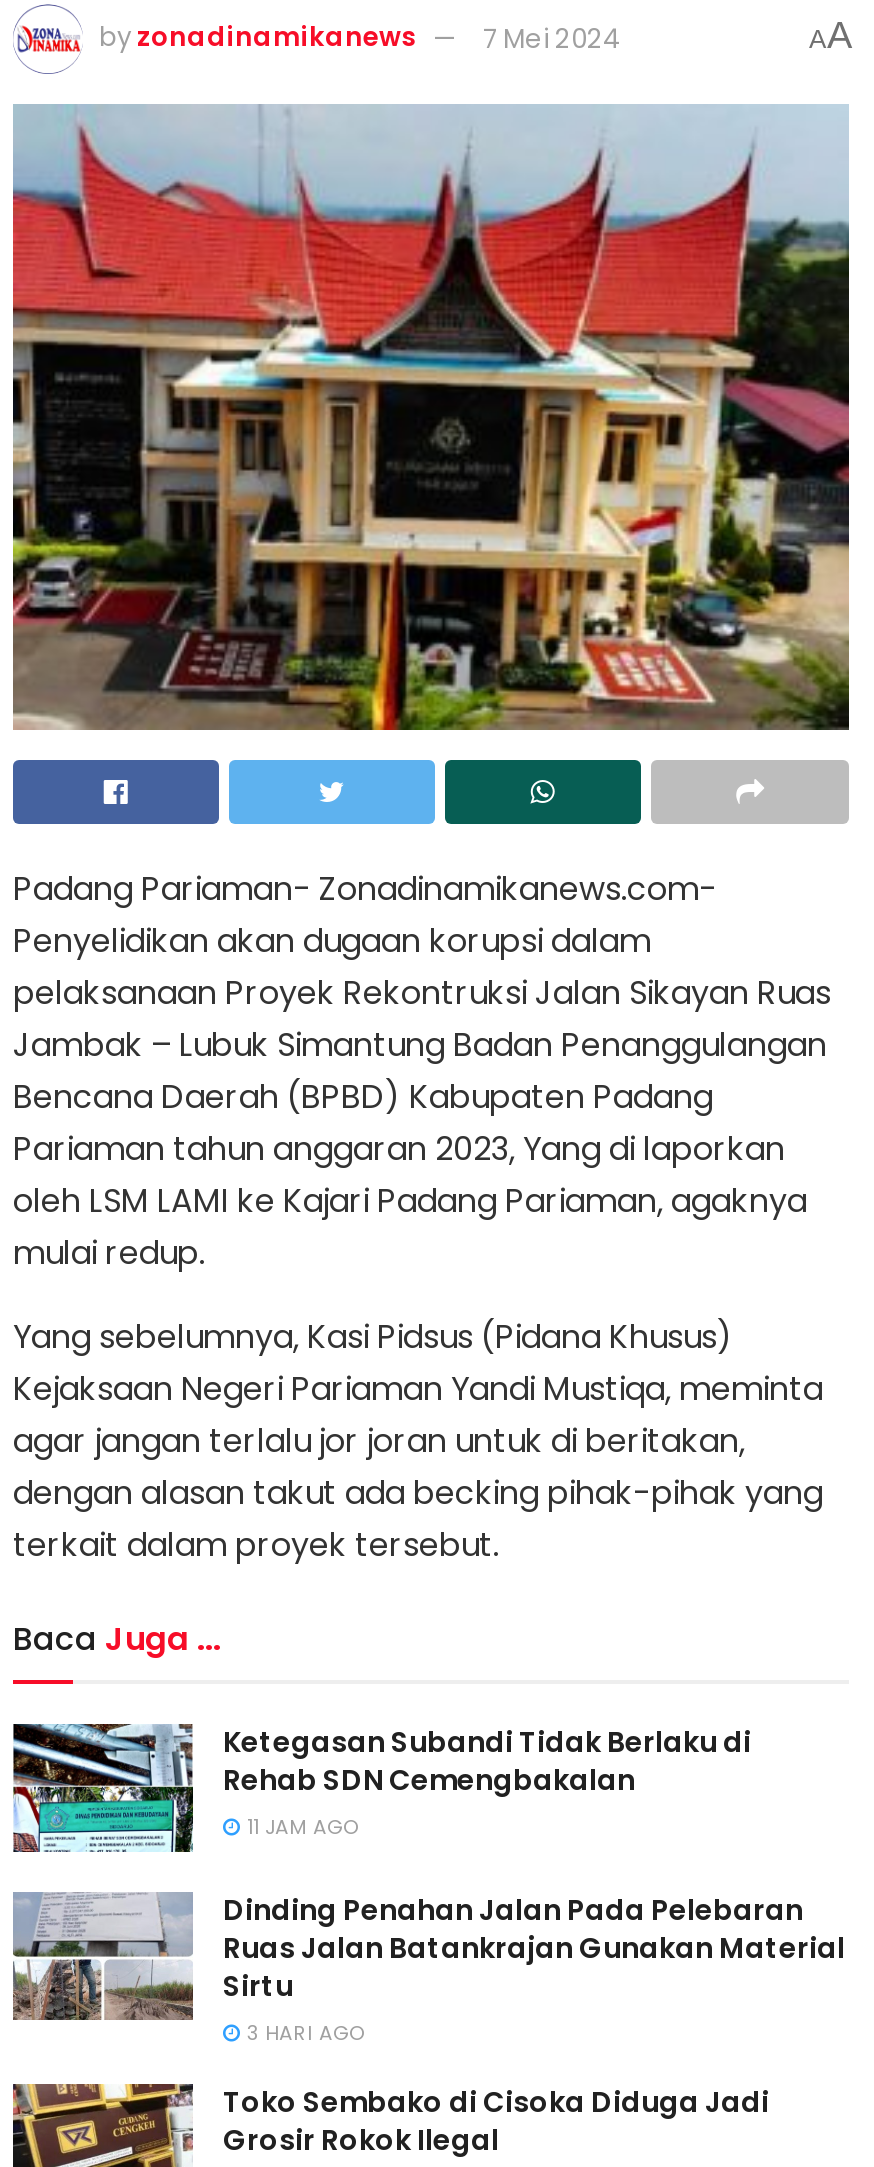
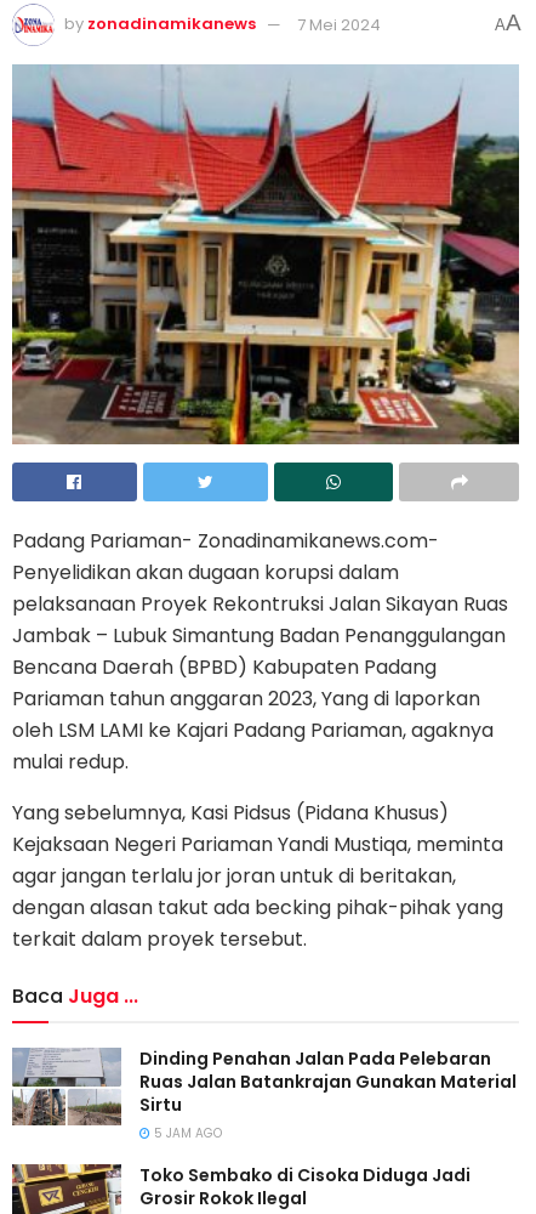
- [image]
- Ketegasan Subandi Tidak Berlaku di
- Rehab SDN Cemengbakalan
- 11 JAM AGO

- 3 HARI AGO
+ 5 JAM AGO
